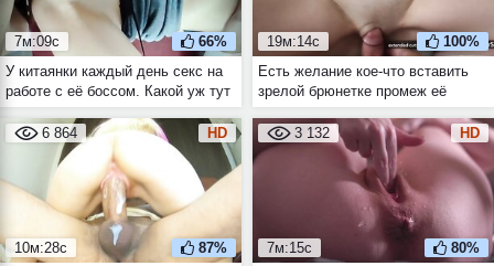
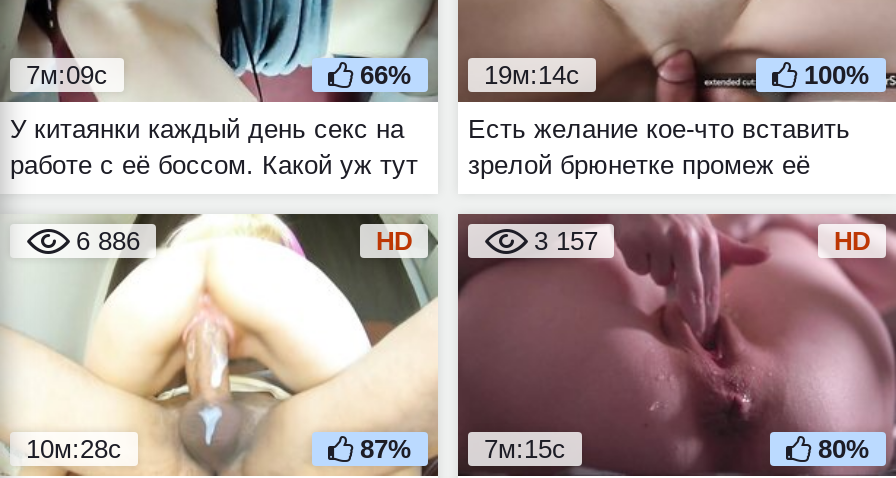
- 6 864
+ 6 886

- 3 132
+ 3 157
